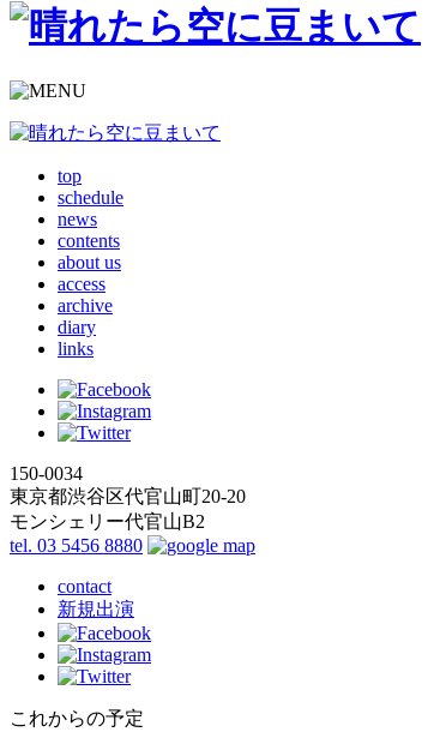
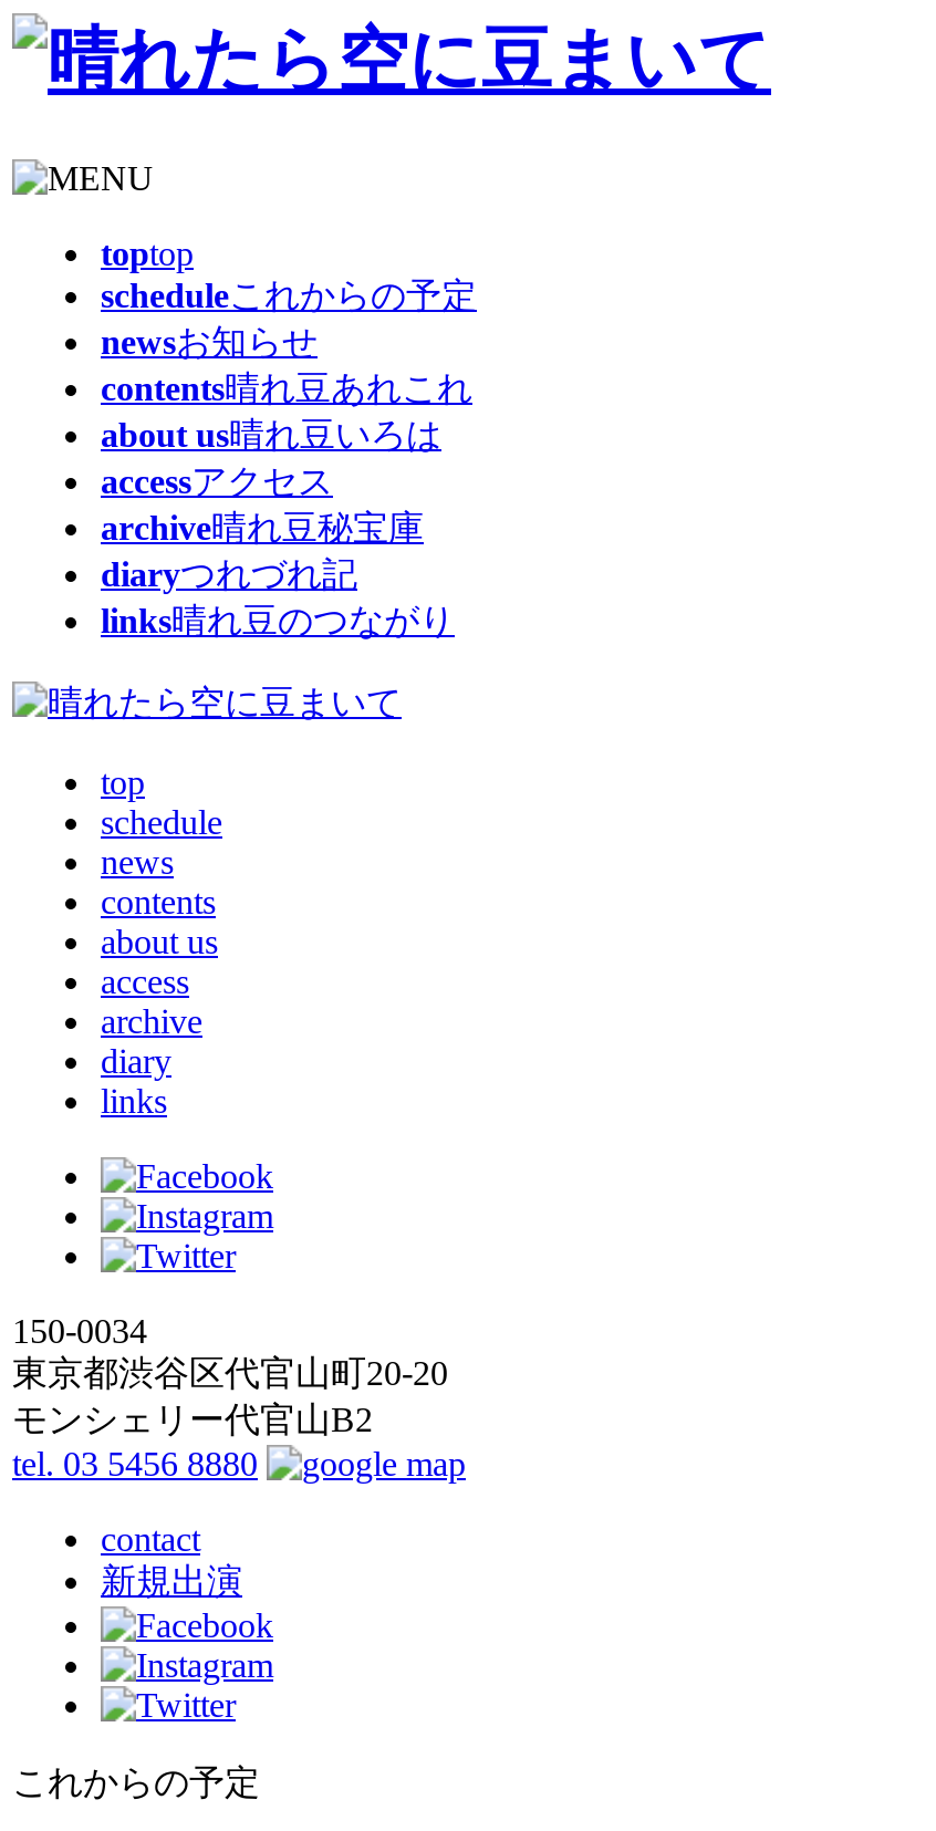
+ toptop
+ scheduleこれからの予定
+ newsお知らせ
+ contents晴れ豆あれこれ
+ about us晴れ豆いろは
+ accessアクセス
+ archive晴れ豆秘宝庫
+ diaryつれづれ記
+ links晴れ豆のつながり
